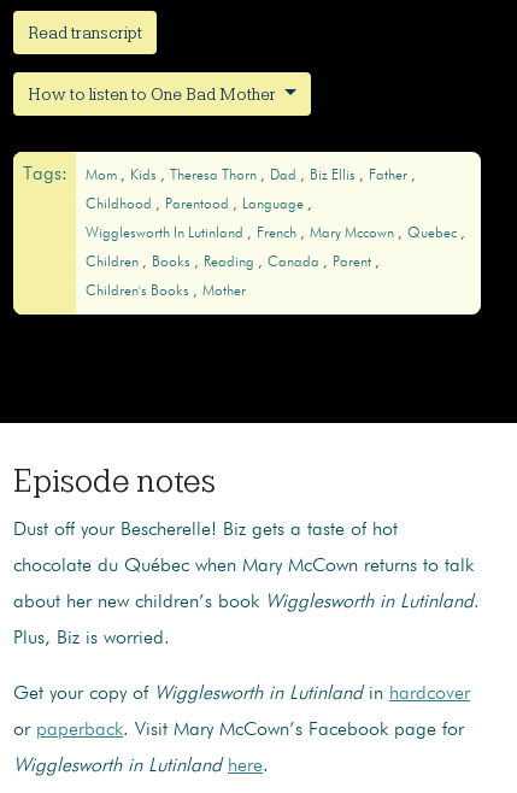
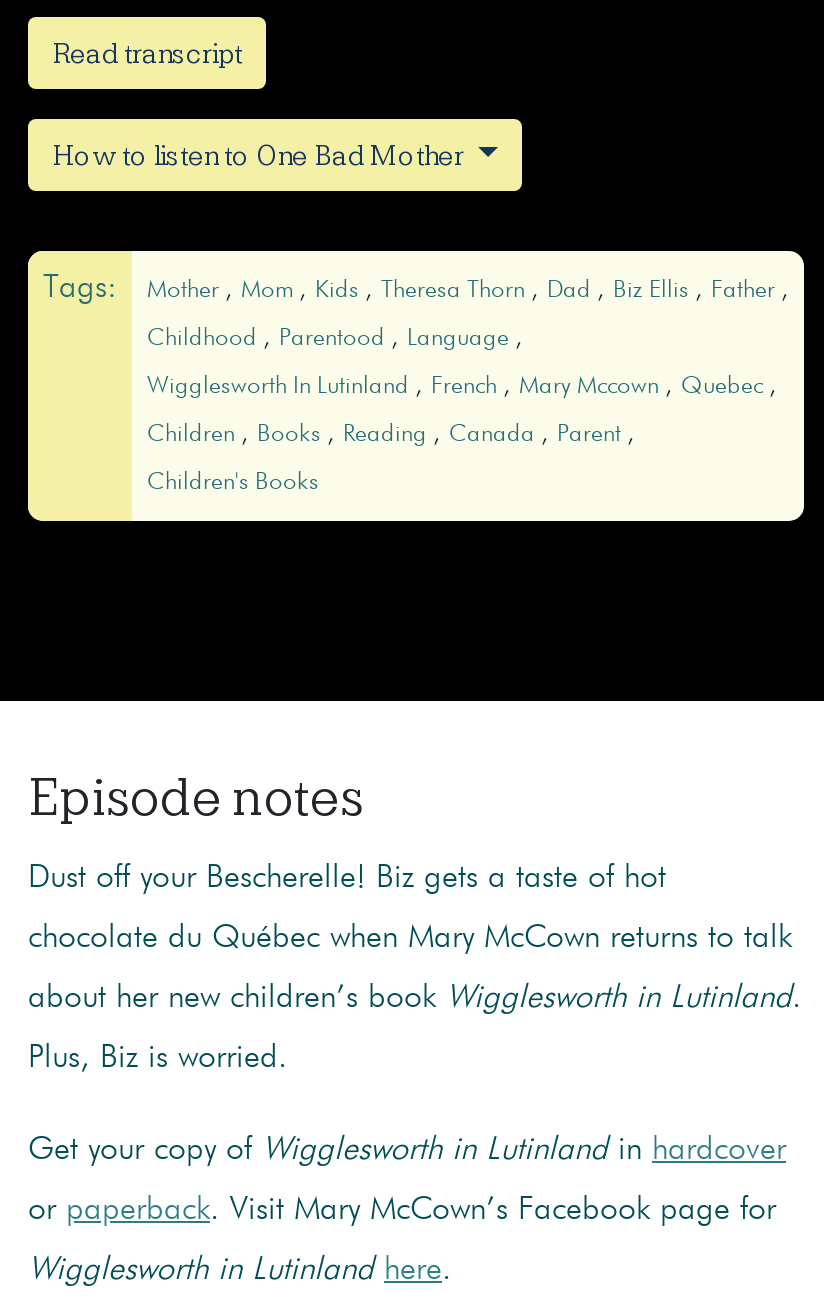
moved up: Mother
